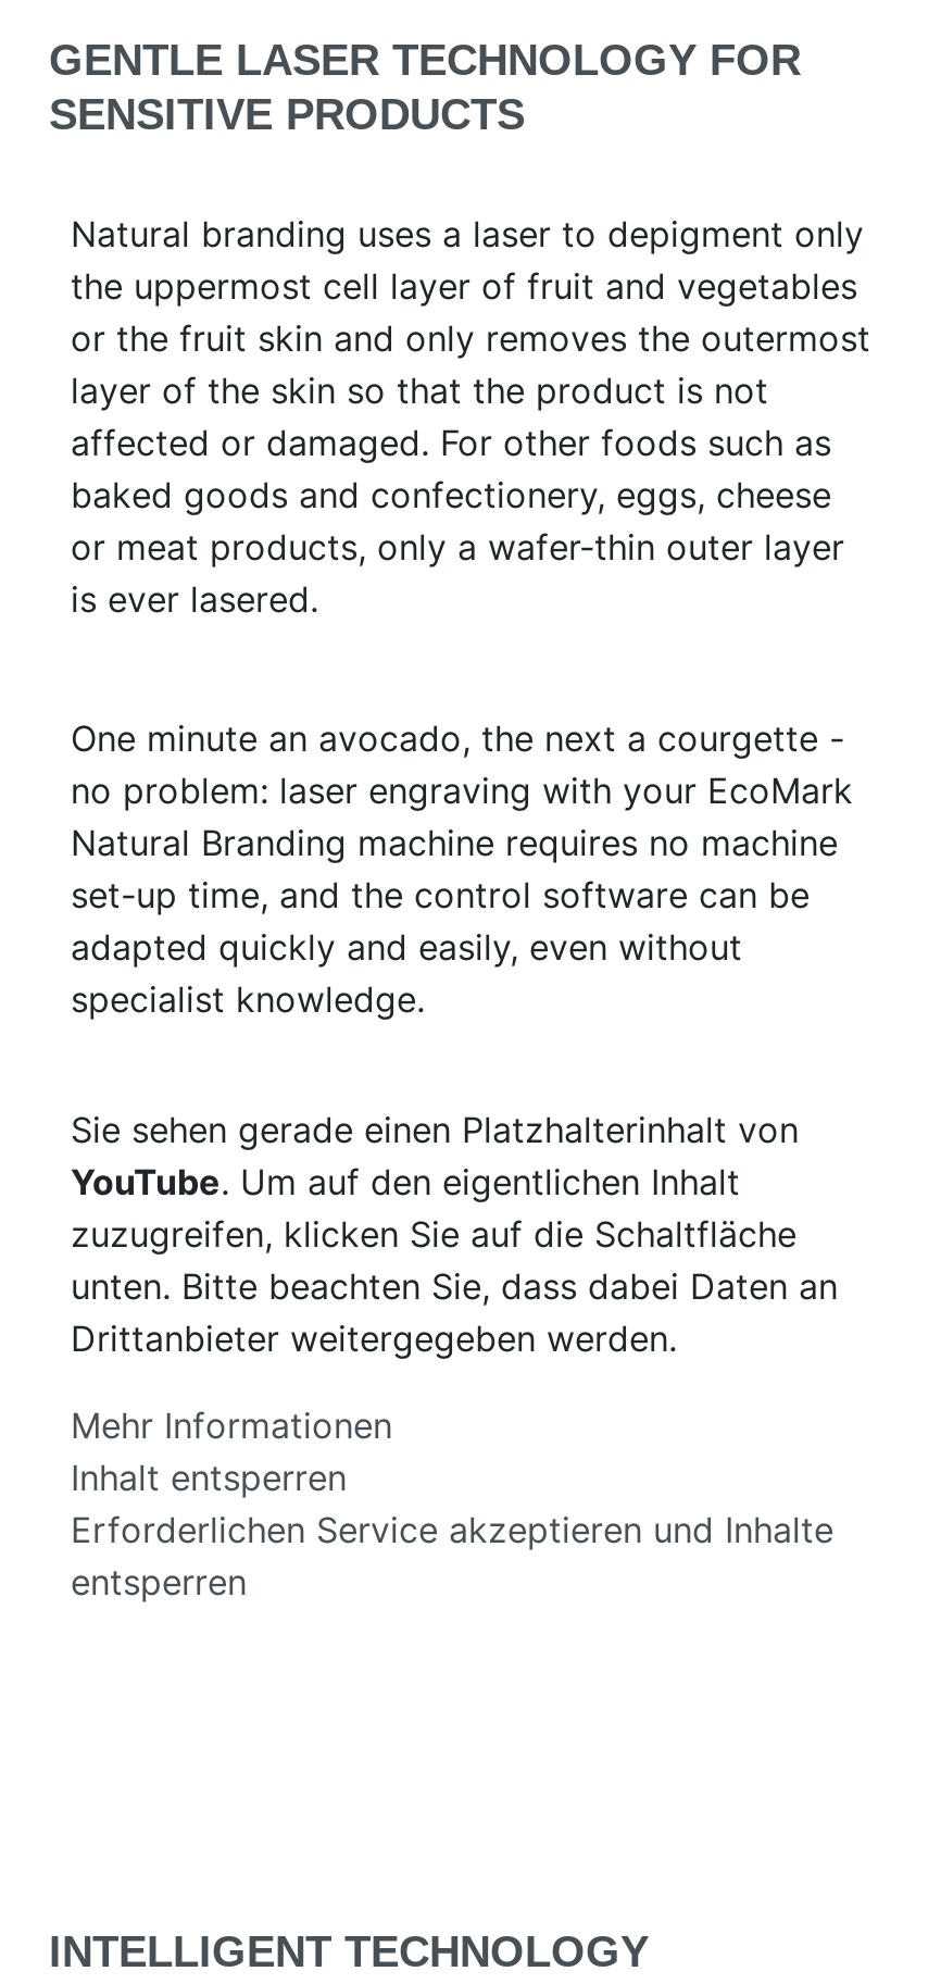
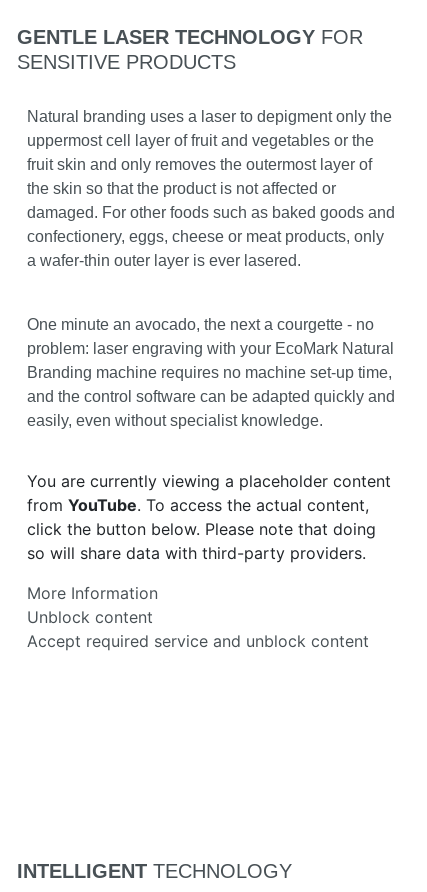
- Sie sehen gerade einen Platzhalterinhalt von
- YouTube. Um auf den eigentlichen Inhalt
- zuzugreifen, klicken Sie auf die Schaltfläche
- unten. Bitte beachten Sie, dass dabei Daten an
- Drittanbieter weitergegeben werden.
+ You are currently viewing a placeholder content
+ from YouTube. To access the actual content,
+ click the button below. Please note that doing
+ so will share data with third-party providers.

- Mehr Informationen
- Inhalt entsperren
- Erforderlichen Service akzeptieren und Inhalte
- entsperren
+ More Information
+ Unblock content
+ Accept required service and unblock content
